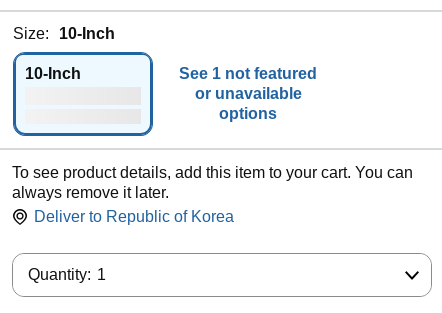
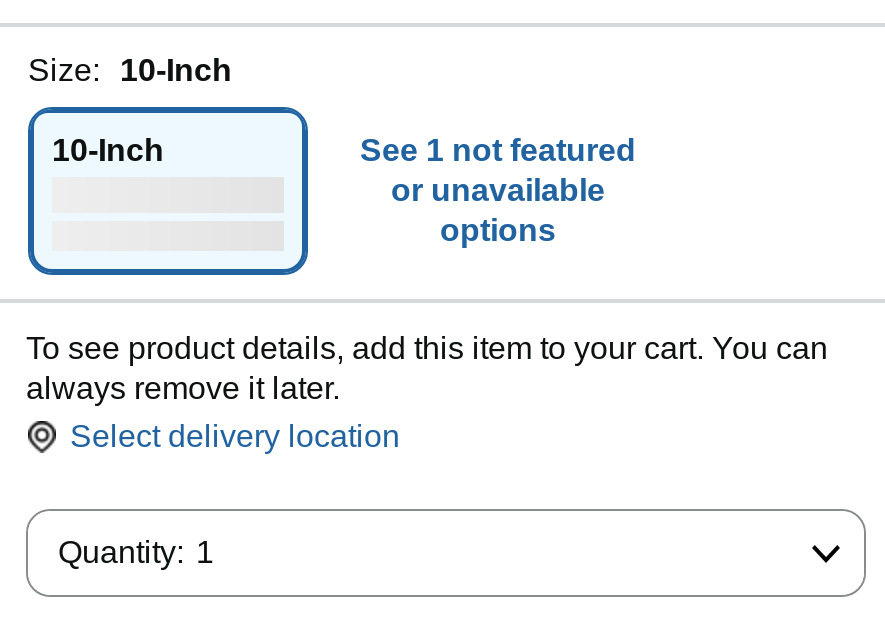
- Deliver to Republic of Korea
+ Select delivery location
